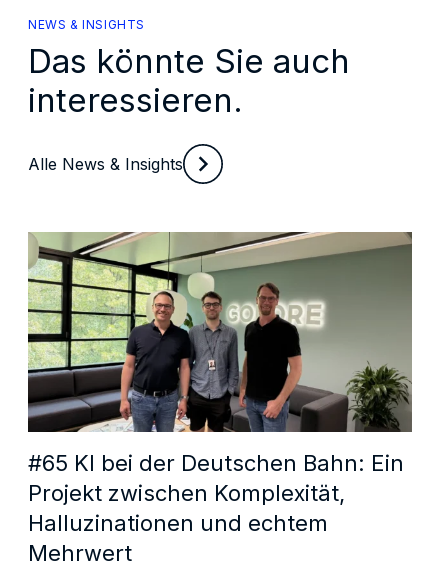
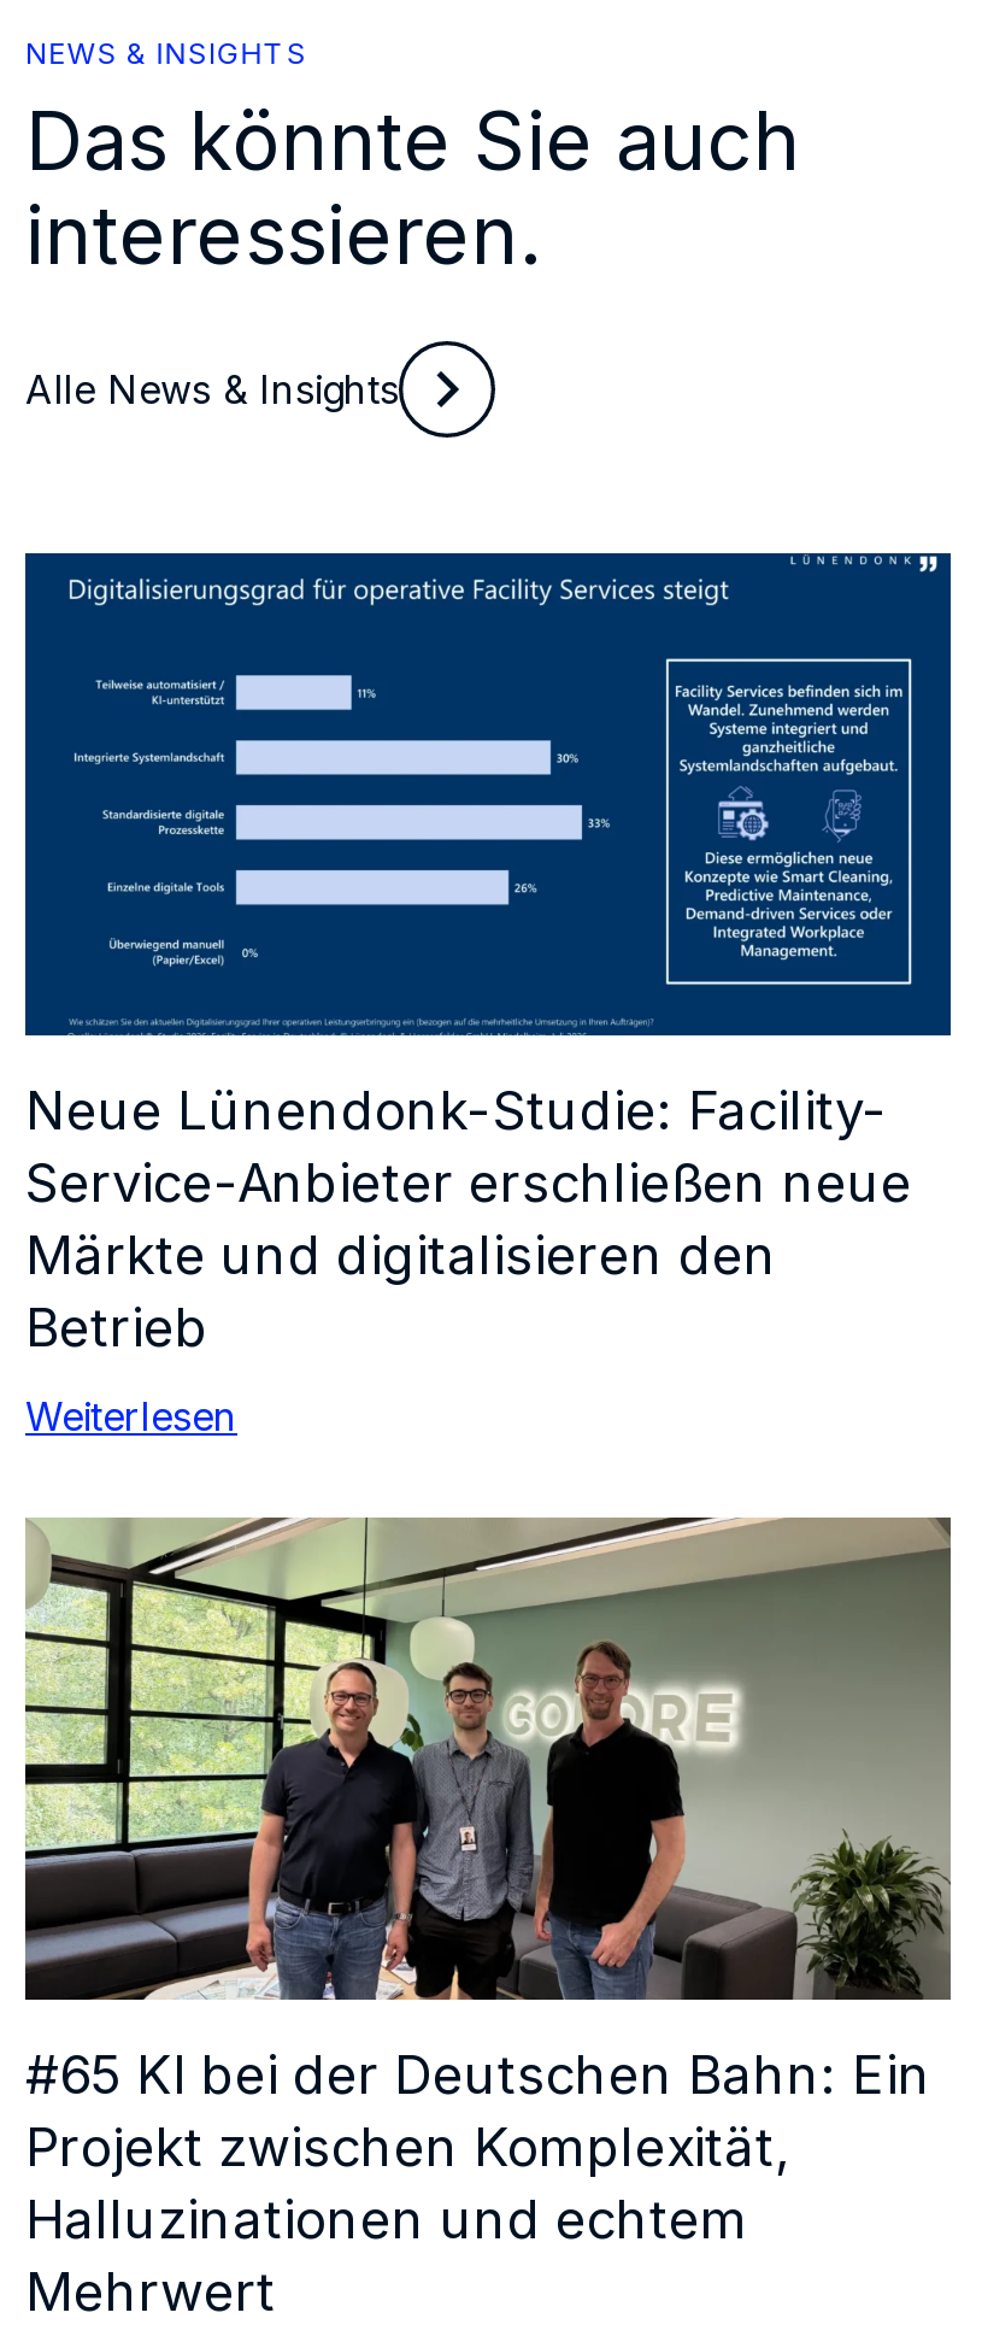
+ [image]
+ Neue Lünendonk-Studie: Facility-
+ Service-Anbieter erschließen neue
+ Märkte und digitalisieren den
+ Betrieb
+ Weiterlesen
